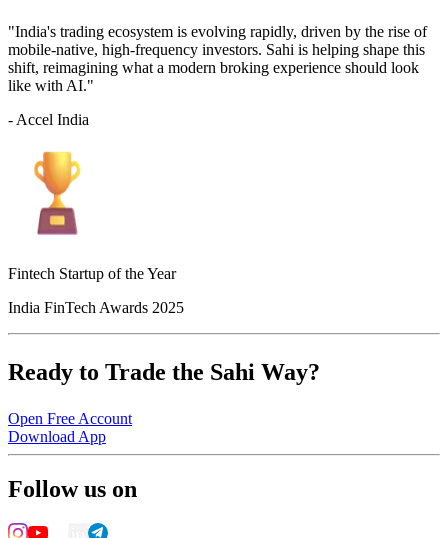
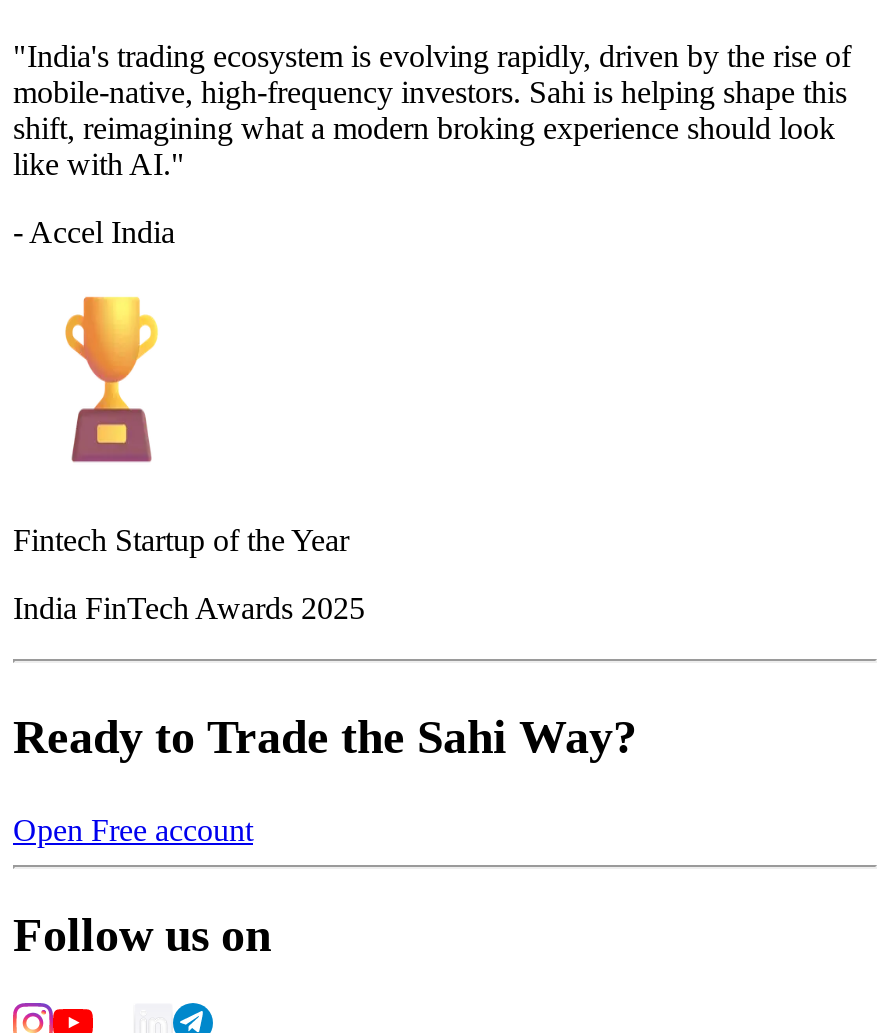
- Open Free Account
- Download App
+ Open Free account
